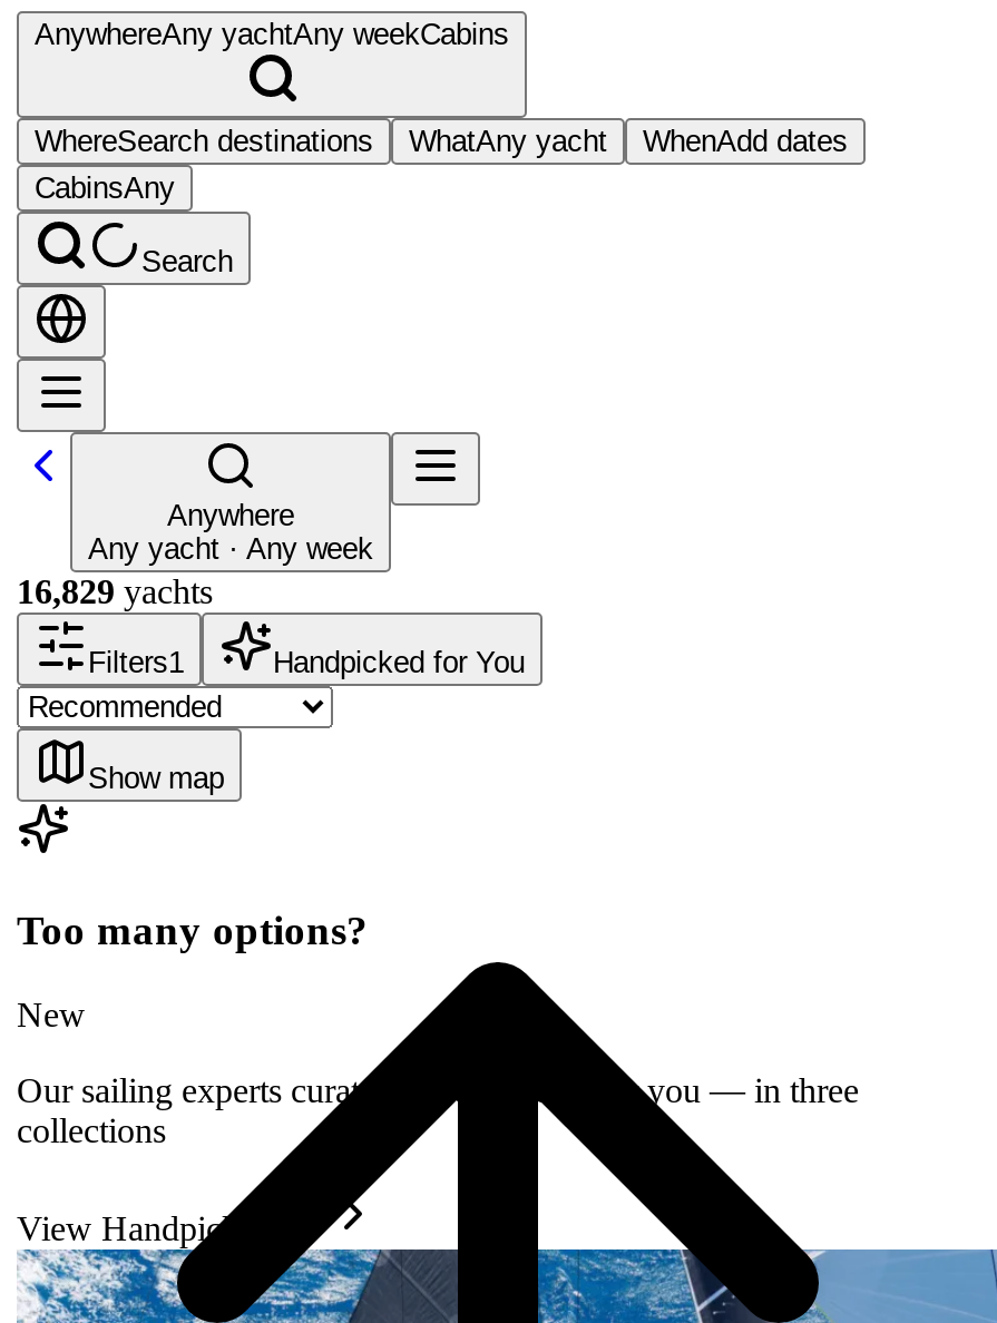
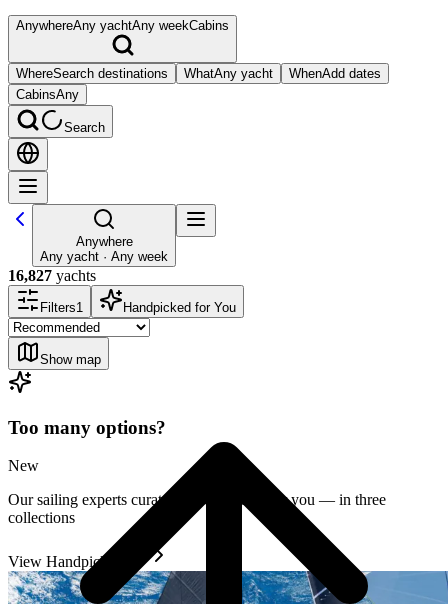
- 16,829 yachts
+ 16,827 yachts
